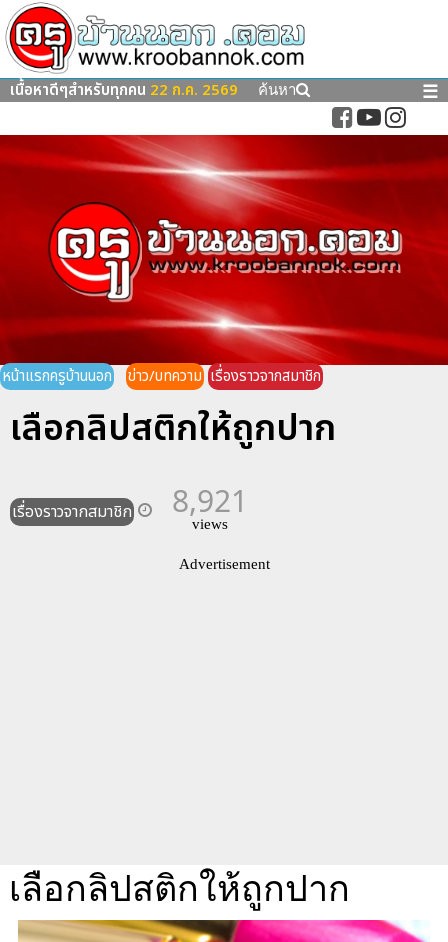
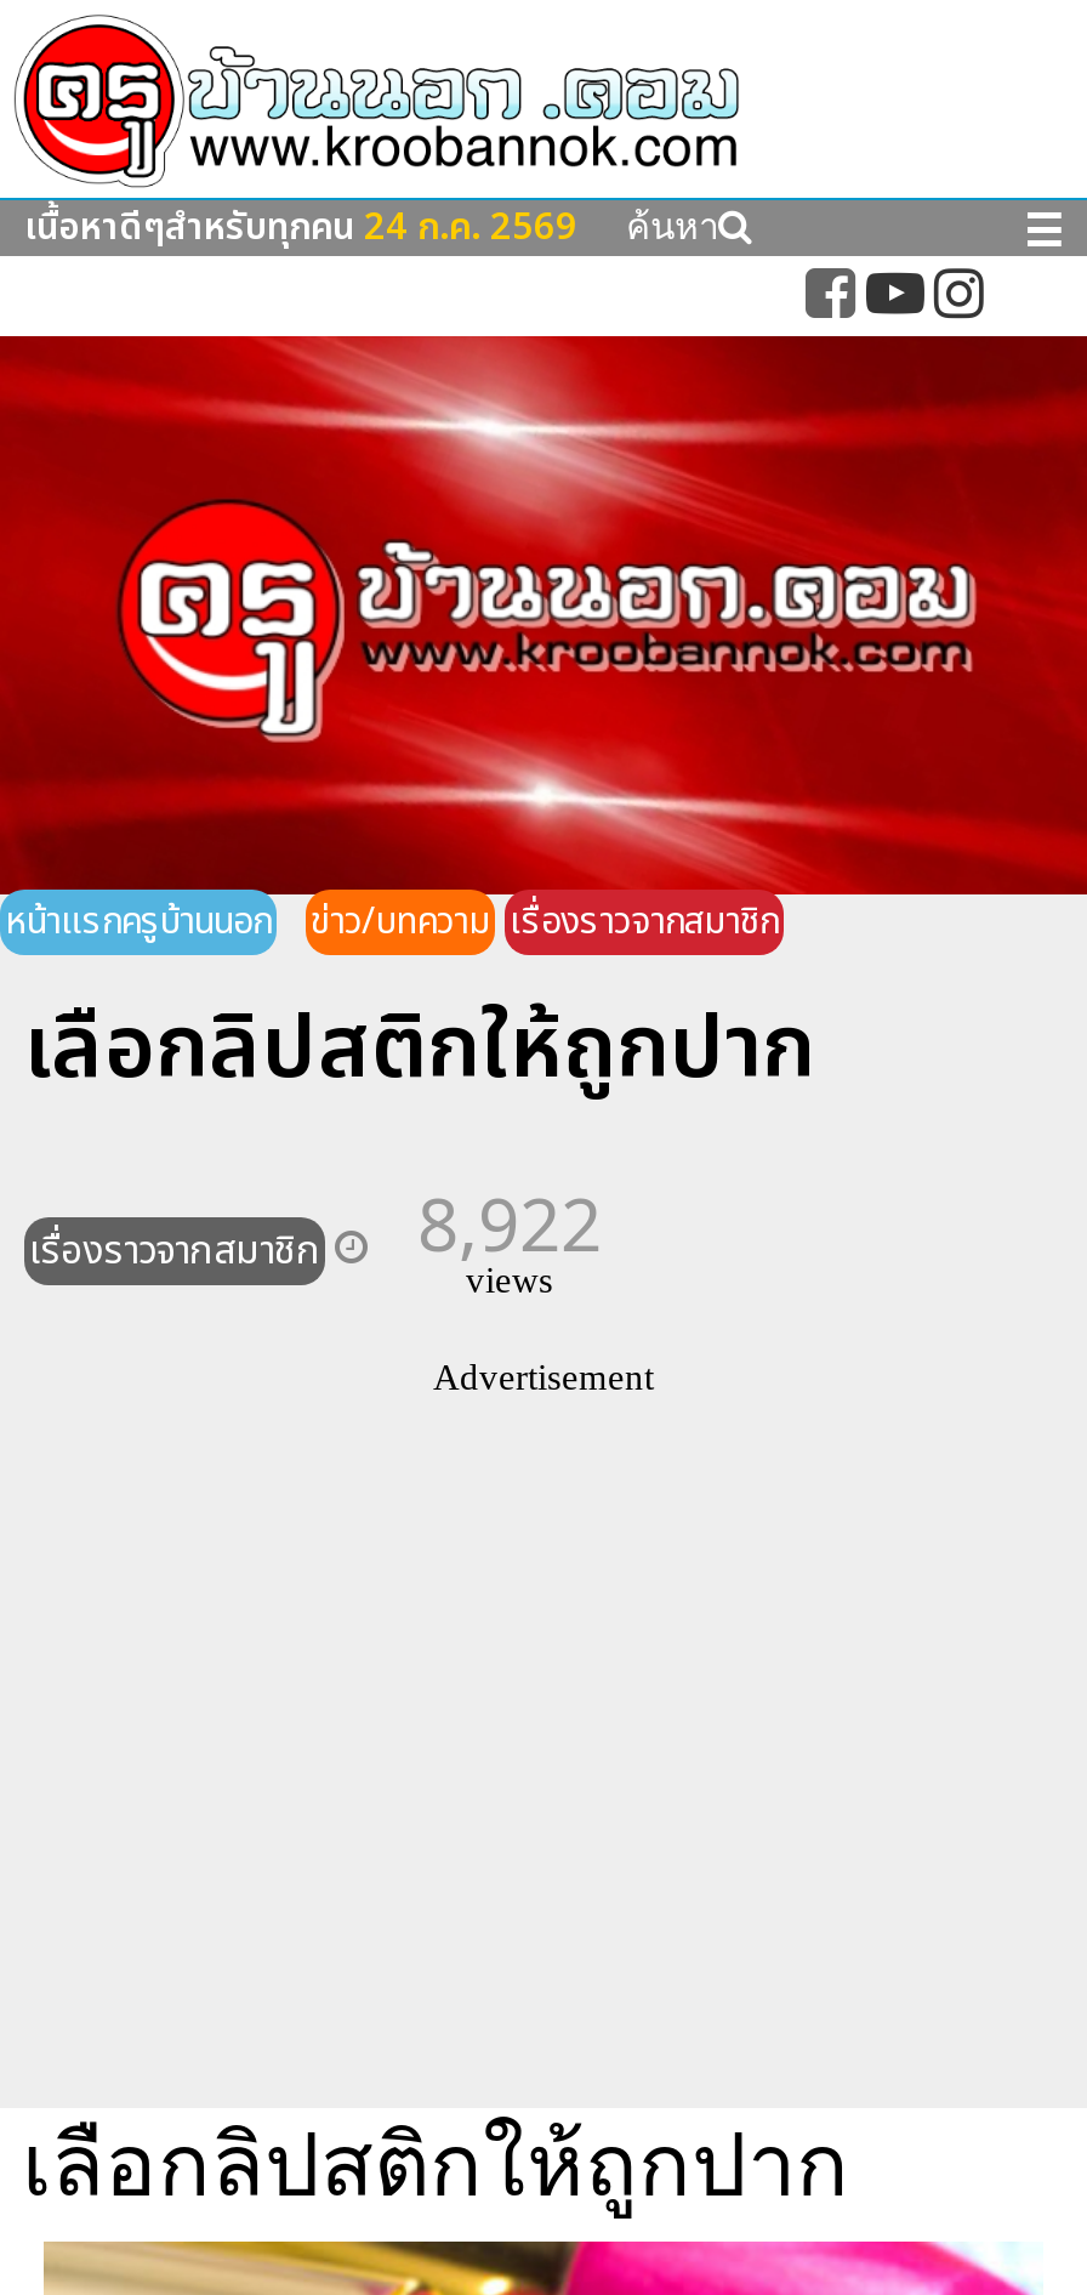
- เนื้อหาดีๆสำหรับทุกคน 22 ก.ค. 2569
+ เนื้อหาดีๆสำหรับทุกคน 24 ก.ค. 2569

- เรื่องราวจากสมาชิก 8,921
+ เรื่องราวจากสมาชิก 8,922
